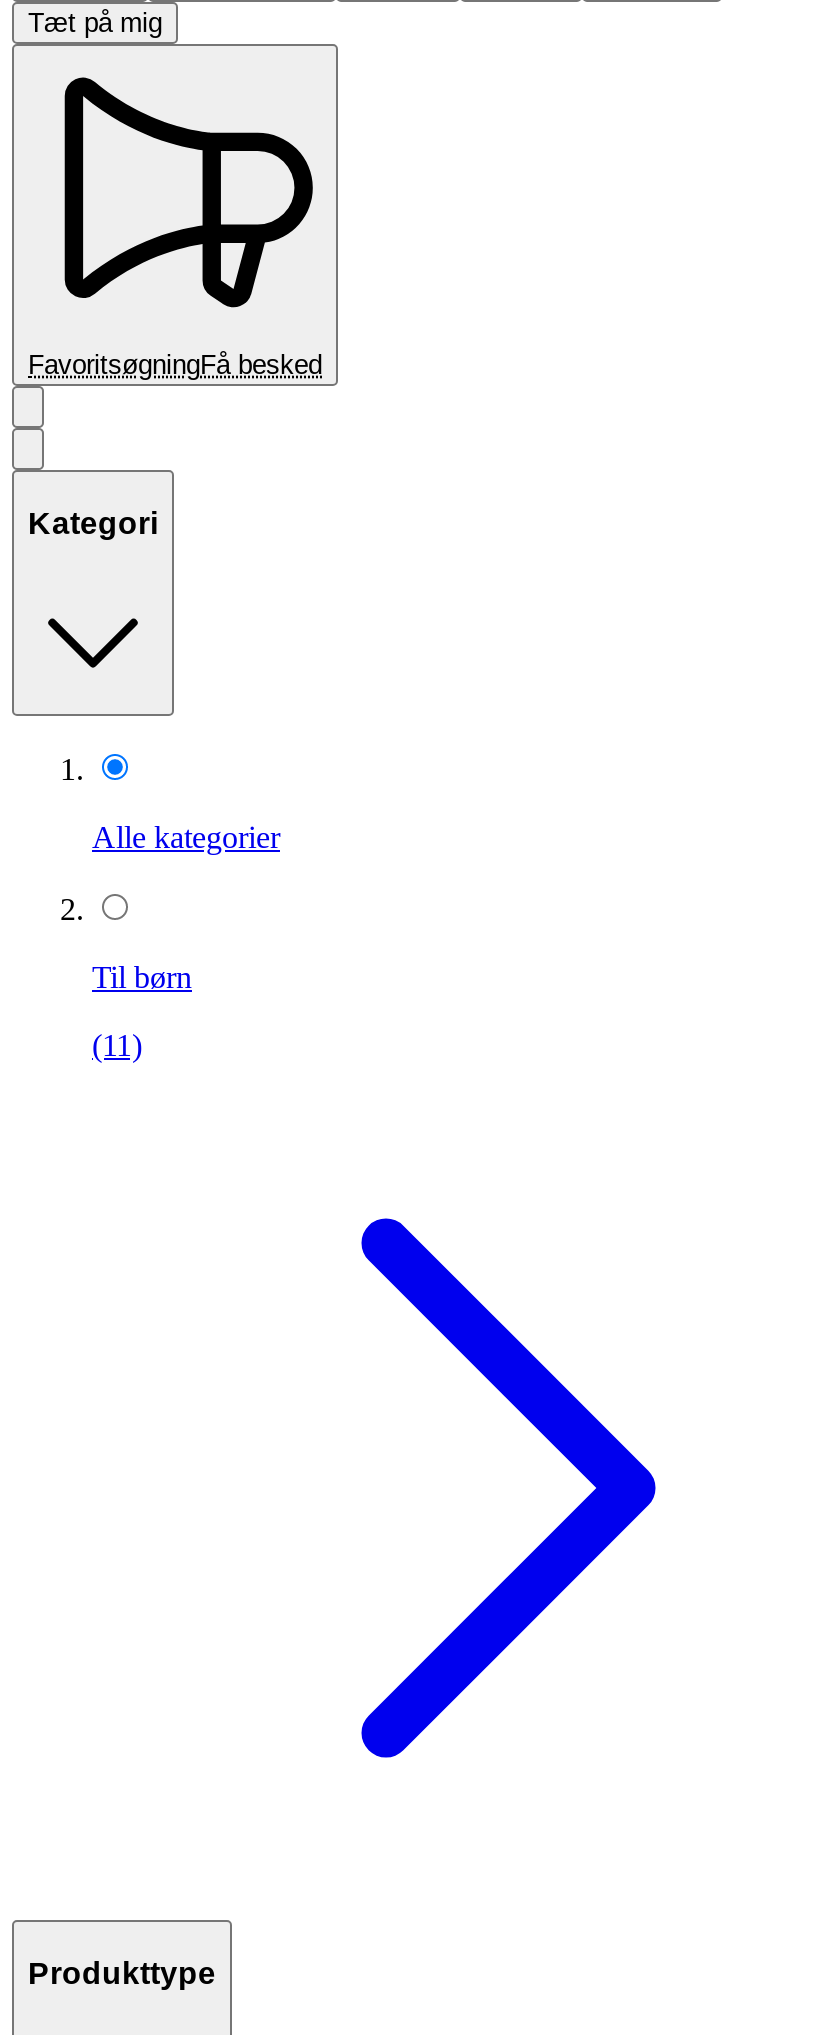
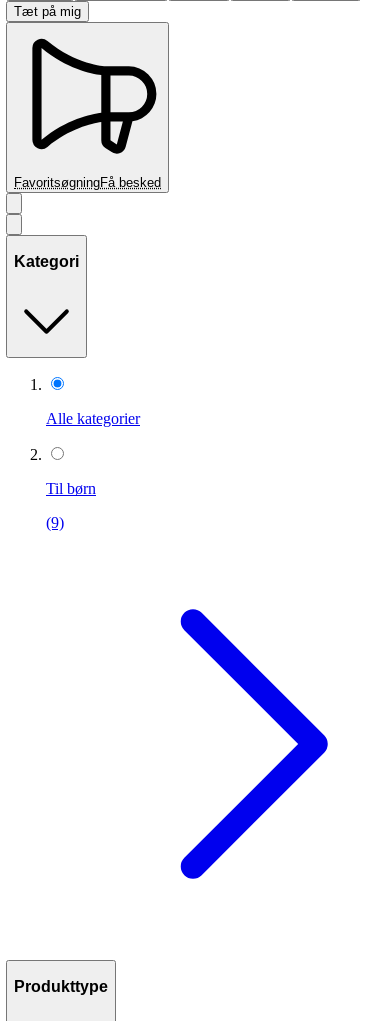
- (11)
+ (9)
